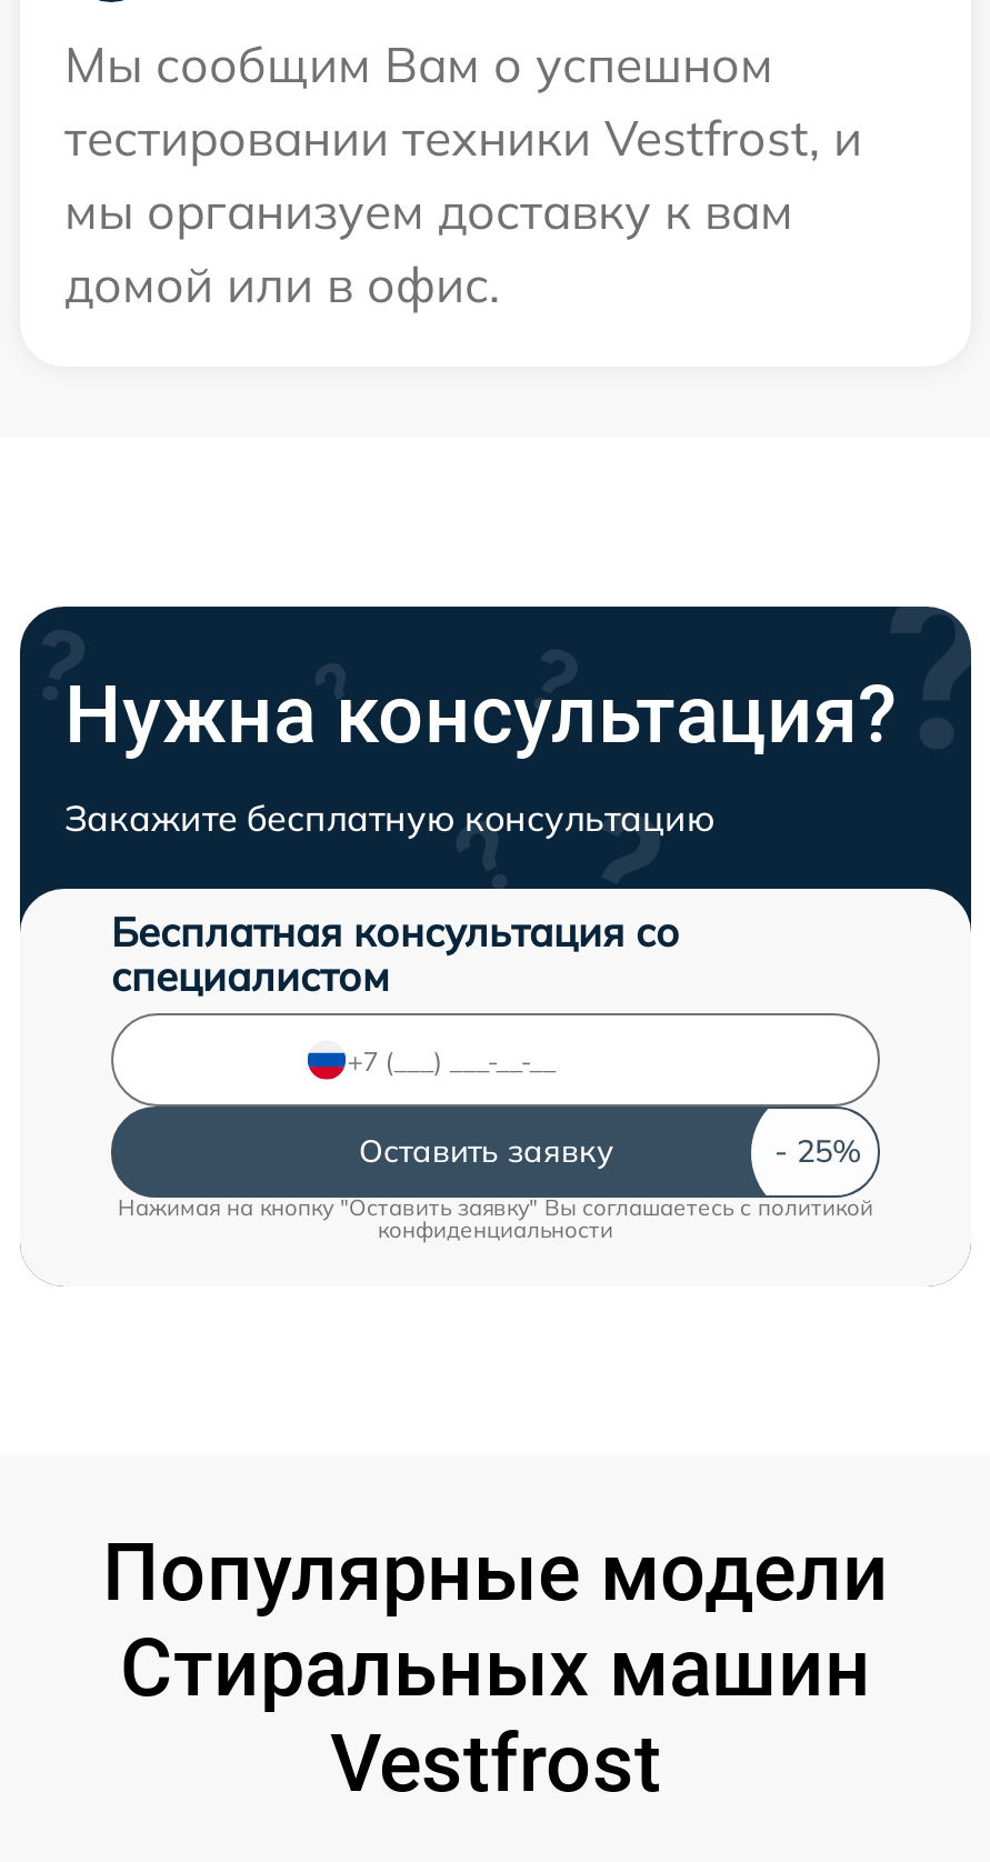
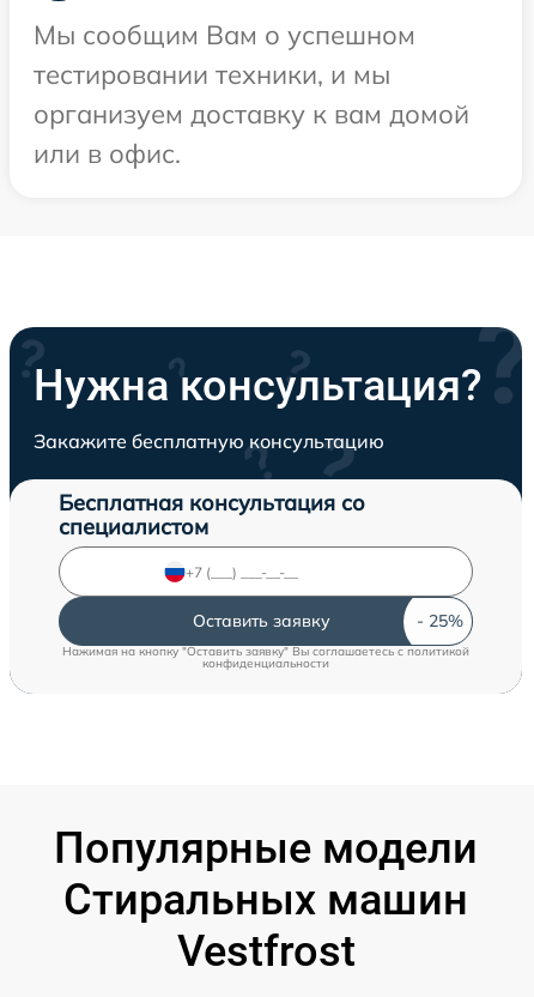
- тестировании техники Vestfrost, и
- мы организуем доставку к вам
- домой или в офис.
+ тестировании техники, и мы
+ организуем доставку к вам домой
+ или в офис.
